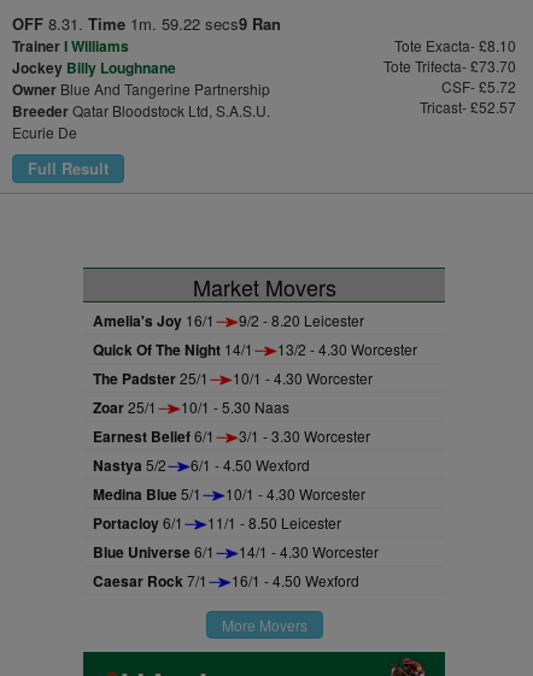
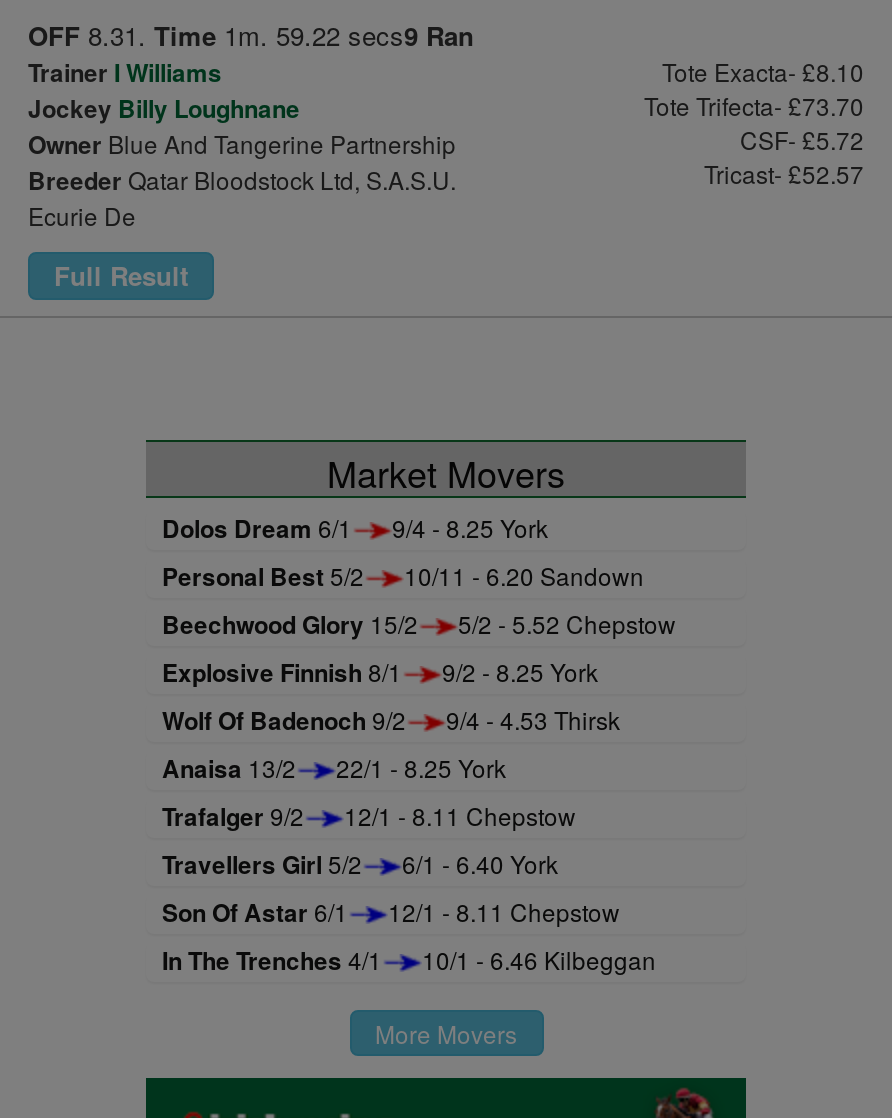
- Amelia's Joy 16/1
- 9/2 - 8.20 Leicester
- Quick Of The Night 14/1
- 13/2 - 4.30 Worcester
- The Padster 25/1
- 10/1 - 4.30 Worcester
- Zoar 25/1
- 10/1 - 5.30 Naas
- Earnest Belief 6/1
- 3/1 - 3.30 Worcester
- Nastya 5/2
- 6/1 - 4.50 Wexford
- Medina Blue 5/1
- 10/1 - 4.30 Worcester
- Portacloy 6/1
- 11/1 - 8.50 Leicester
- Blue Universe 6/1
- 14/1 - 4.30 Worcester
- Caesar Rock 7/1
- 16/1 - 4.50 Wexford
+ Dolos Dream 6/1
+ 9/4 - 8.25 York
+ Personal Best 5/2
+ 10/11 - 6.20 Sandown
+ Beechwood Glory 15/2
+ 5/2 - 5.52 Chepstow
+ Explosive Finnish 8/1
+ 9/2 - 8.25 York
+ Wolf Of Badenoch 9/2
+ 9/4 - 4.53 Thirsk
+ Anaisa 13/2
+ 22/1 - 8.25 York
+ Trafalger 9/2
+ 12/1 - 8.11 Chepstow
+ Travellers Girl 5/2
+ 6/1 - 6.40 York
+ Son Of Astar 6/1
+ 12/1 - 8.11 Chepstow
+ In The Trenches 4/1
+ 10/1 - 6.46 Kilbeggan
